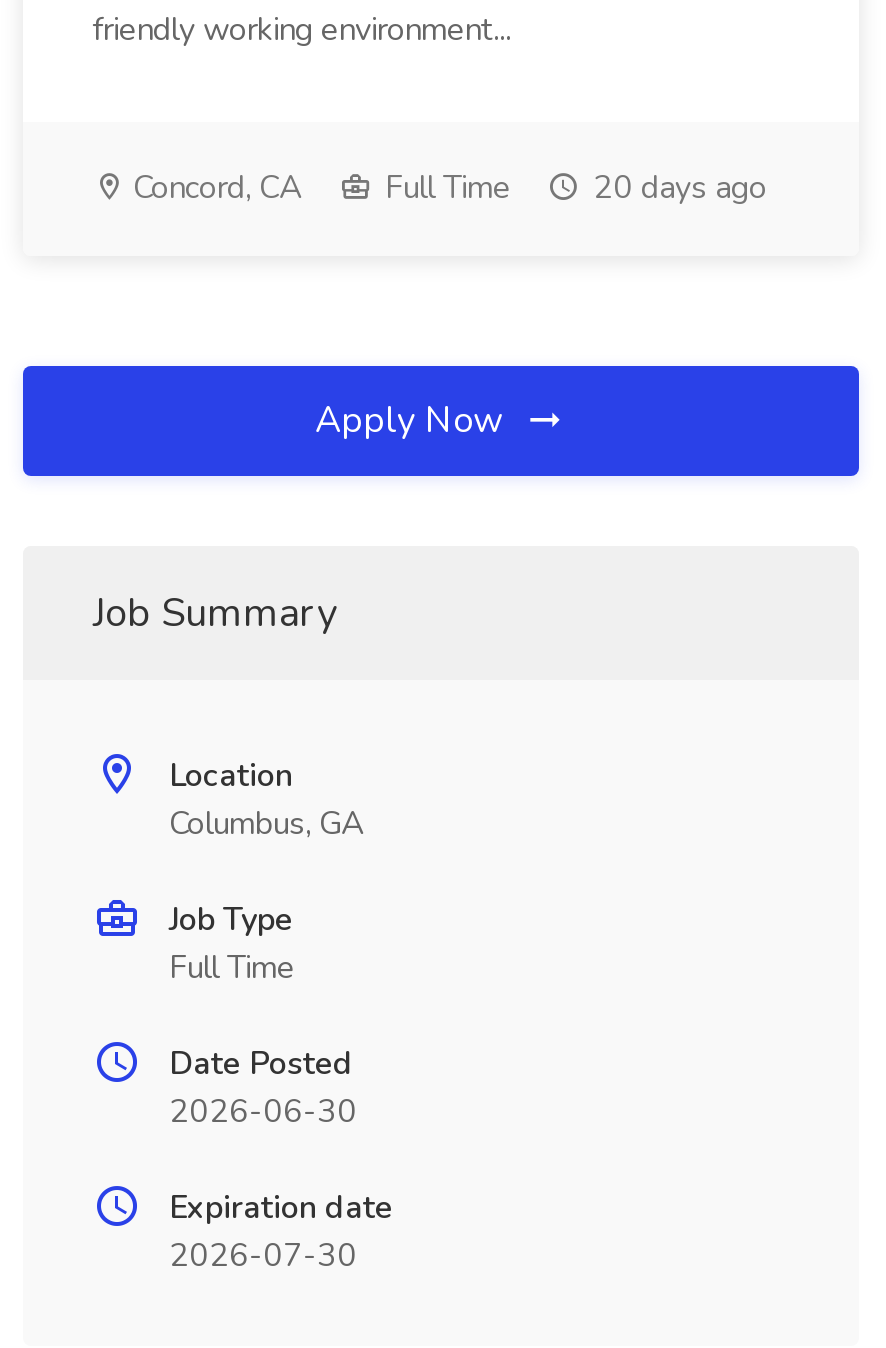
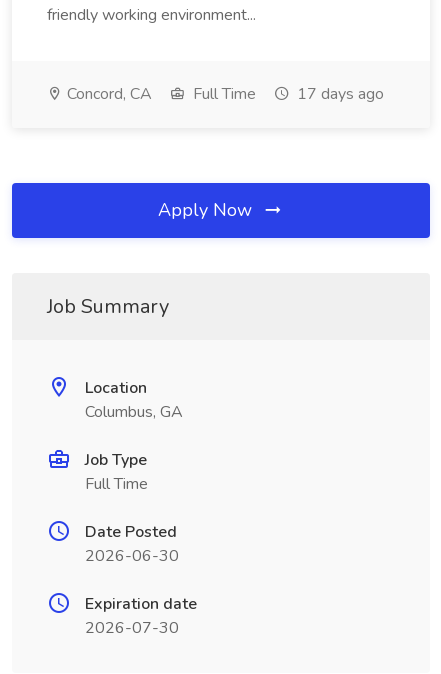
- Concord, CA Full Time 20 days ago
+ Concord, CA Full Time 17 days ago
